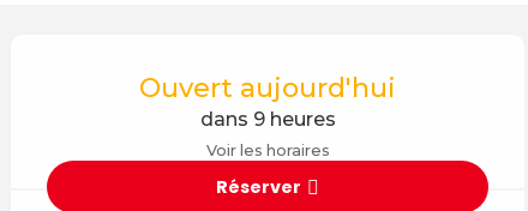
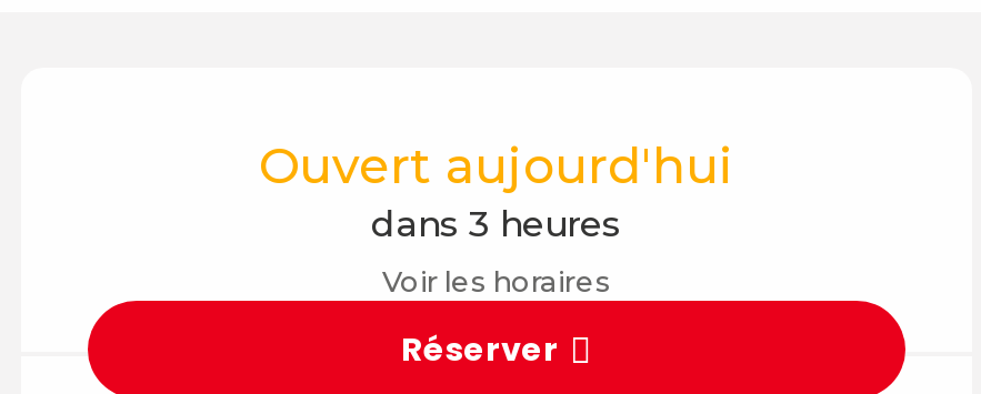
- dans 9 heures
+ dans 3 heures
